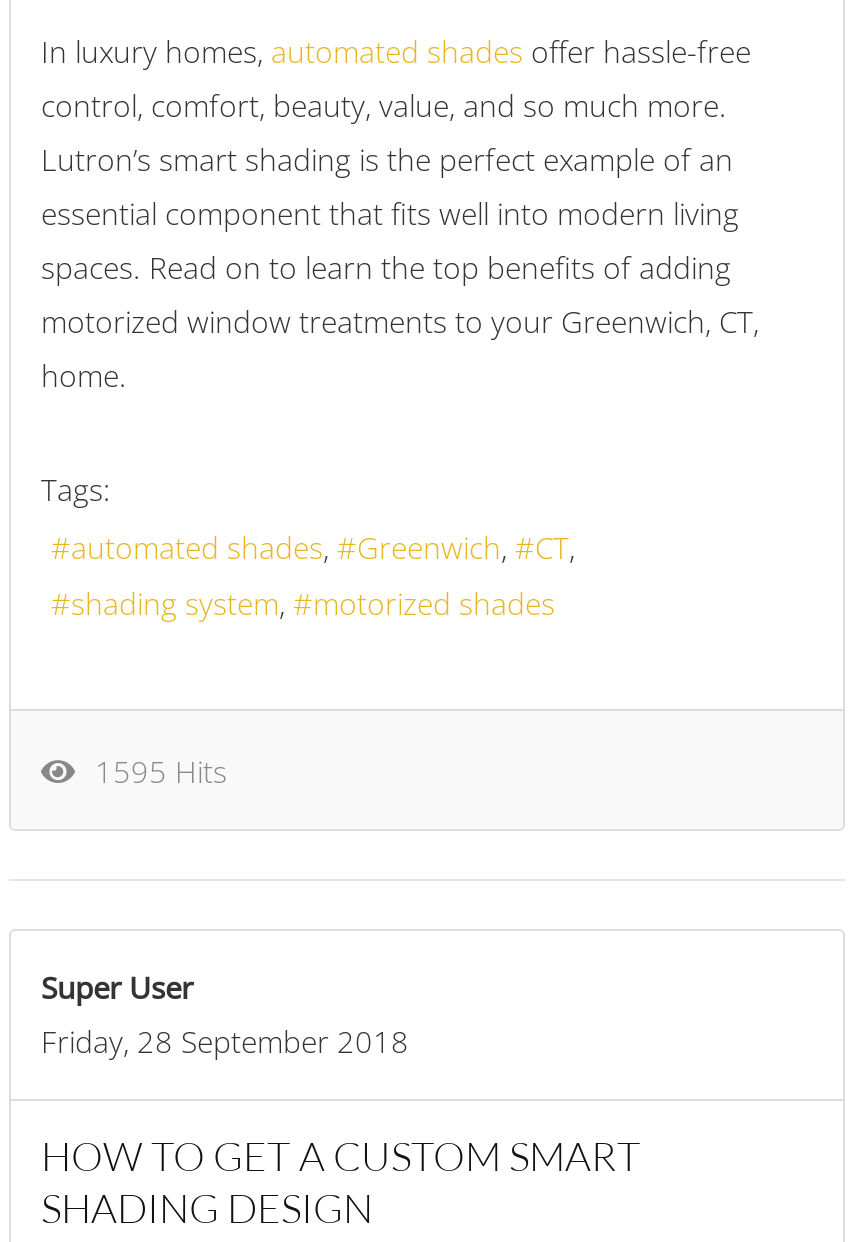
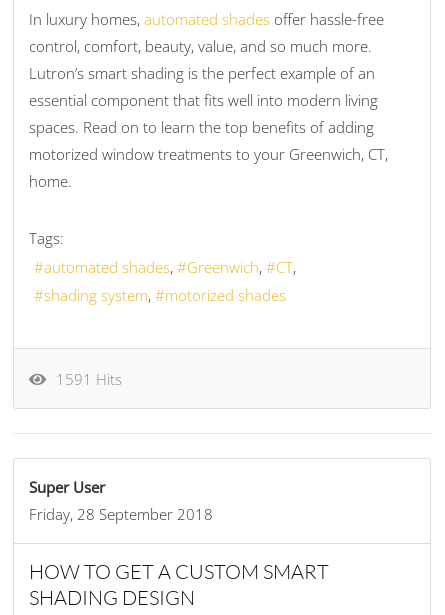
- 1595 Hits
+ 1591 Hits
